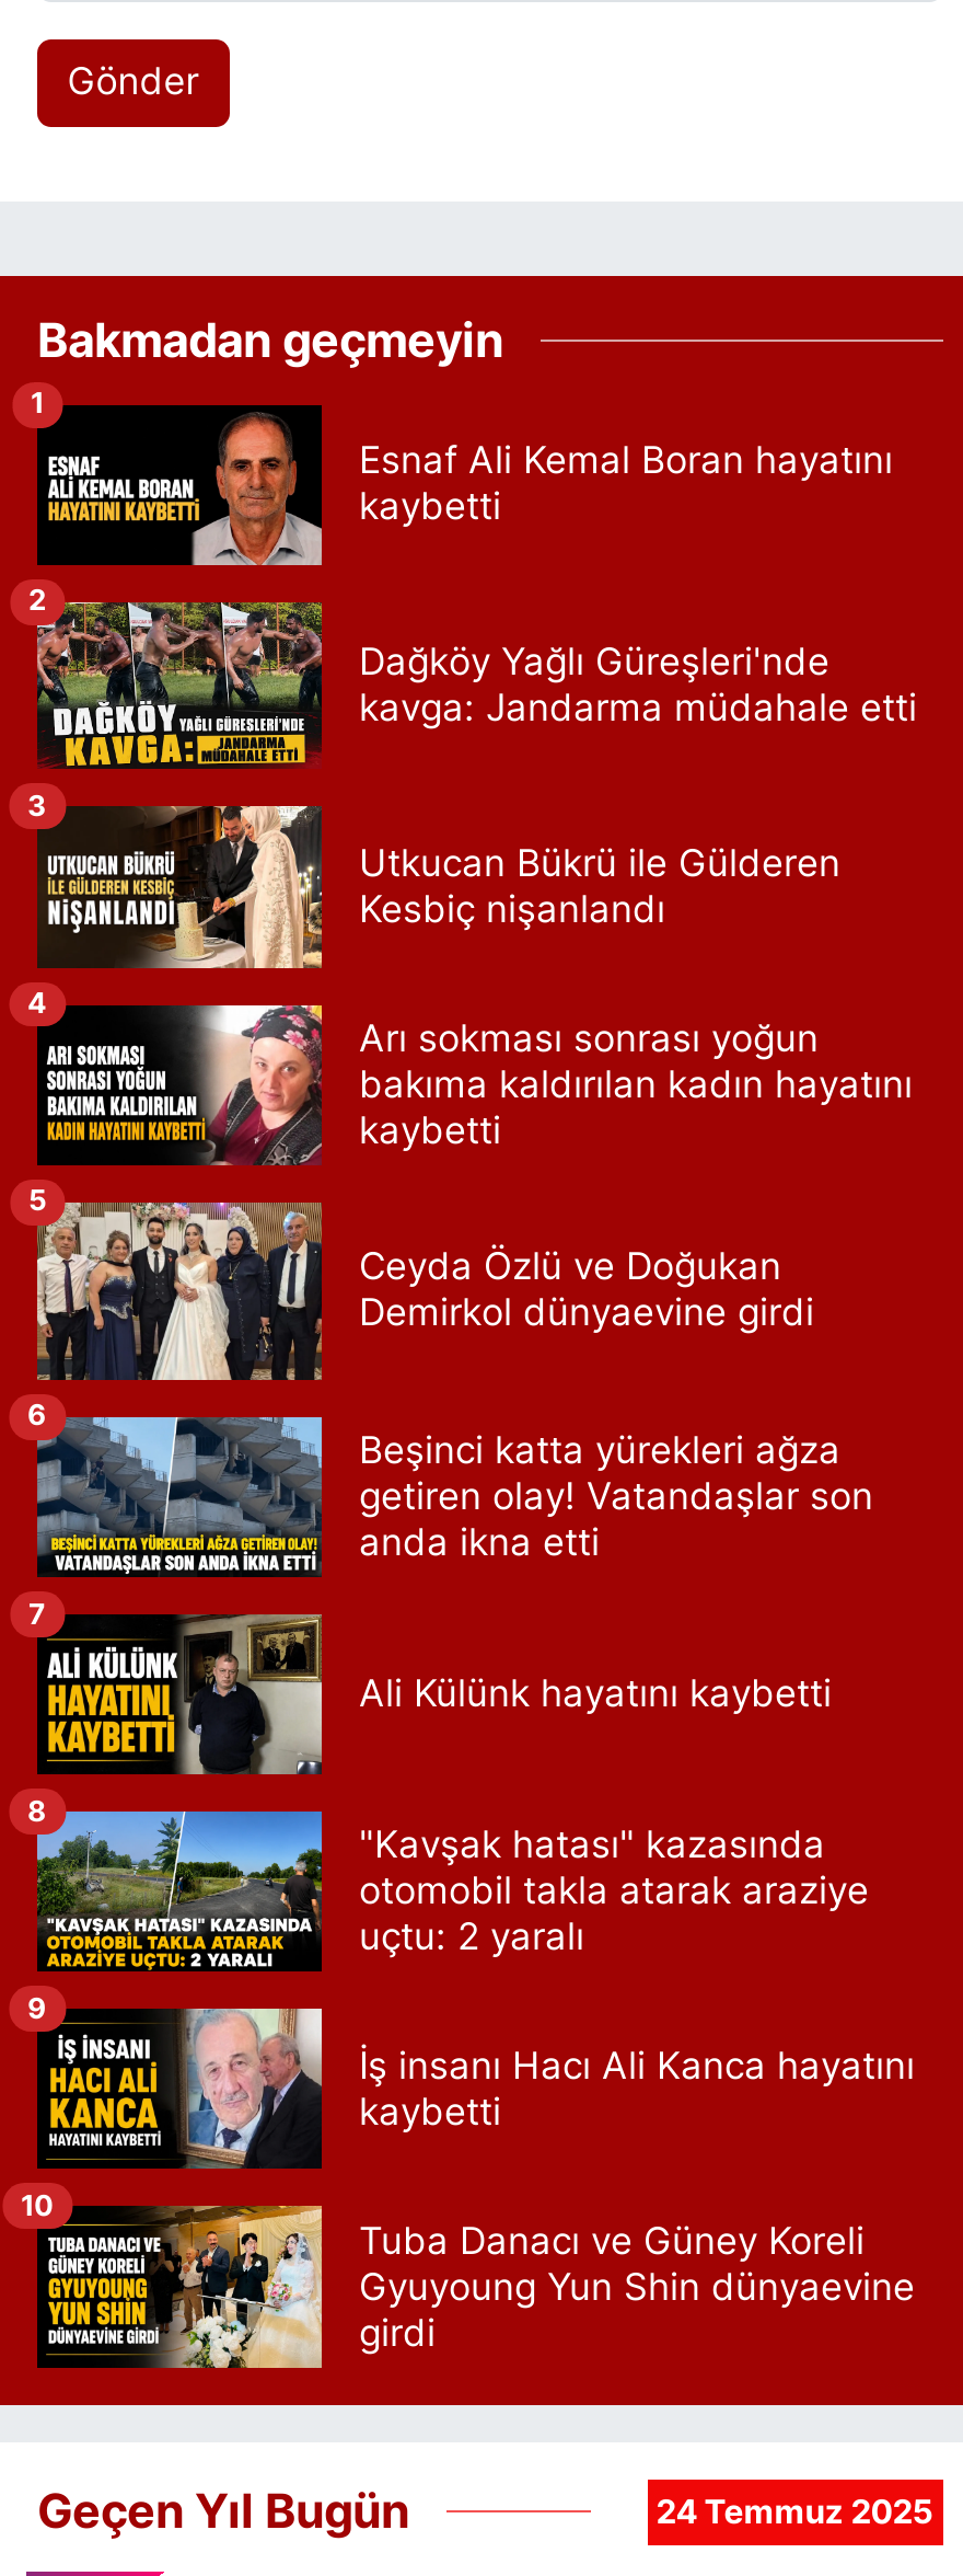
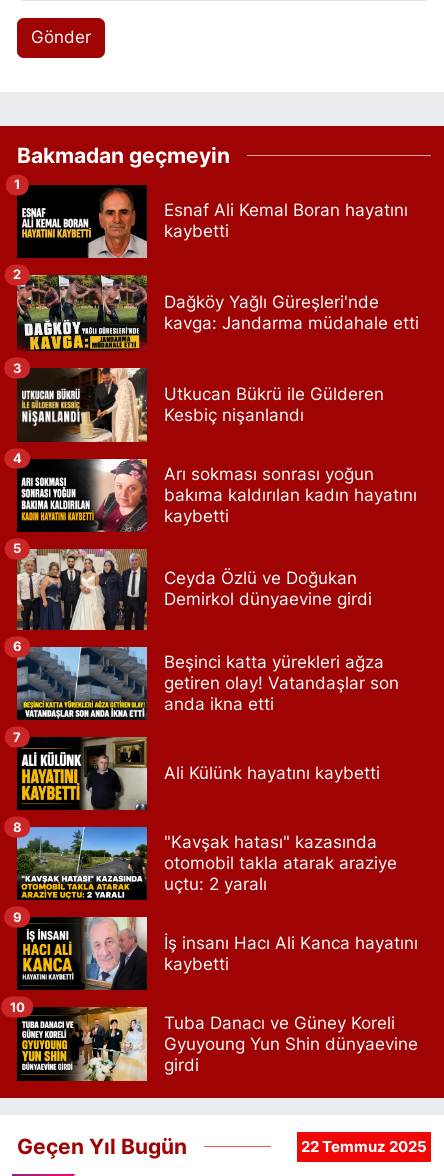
- 24 Temmuz 2025
+ 22 Temmuz 2025
